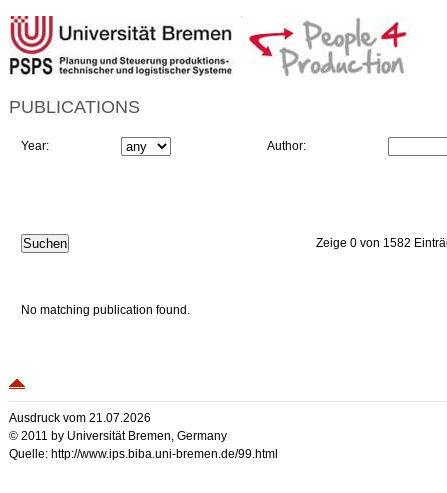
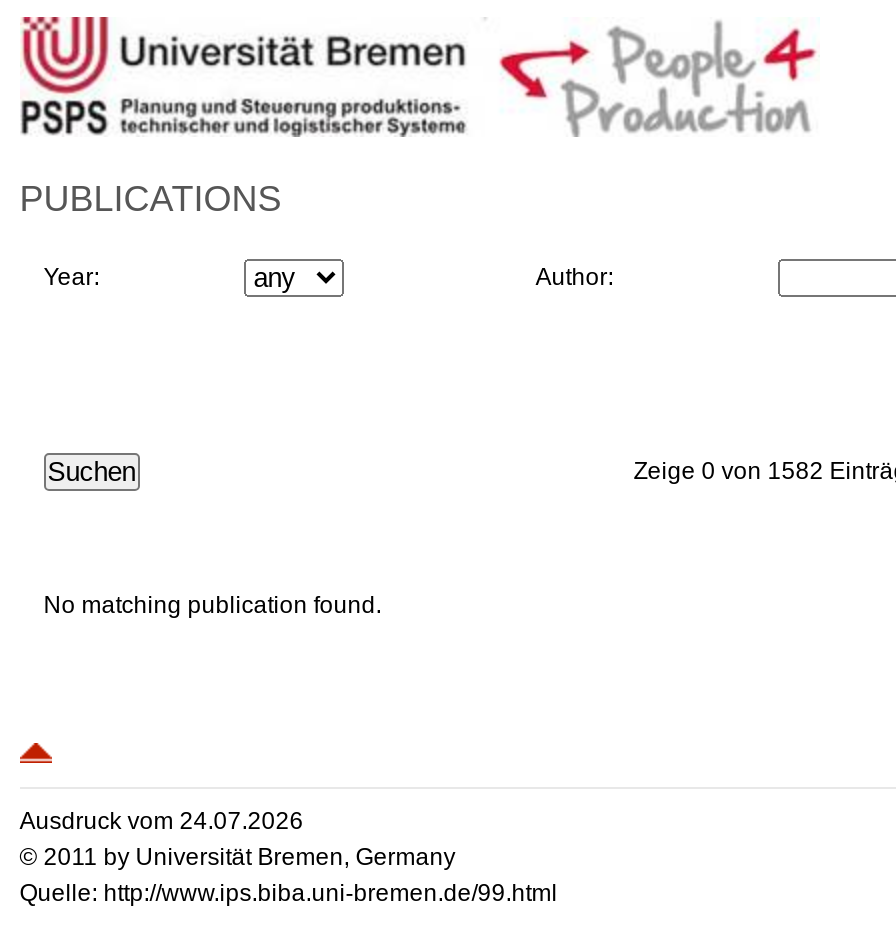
- Ausdruck vom 21.07.2026
+ Ausdruck vom 24.07.2026
